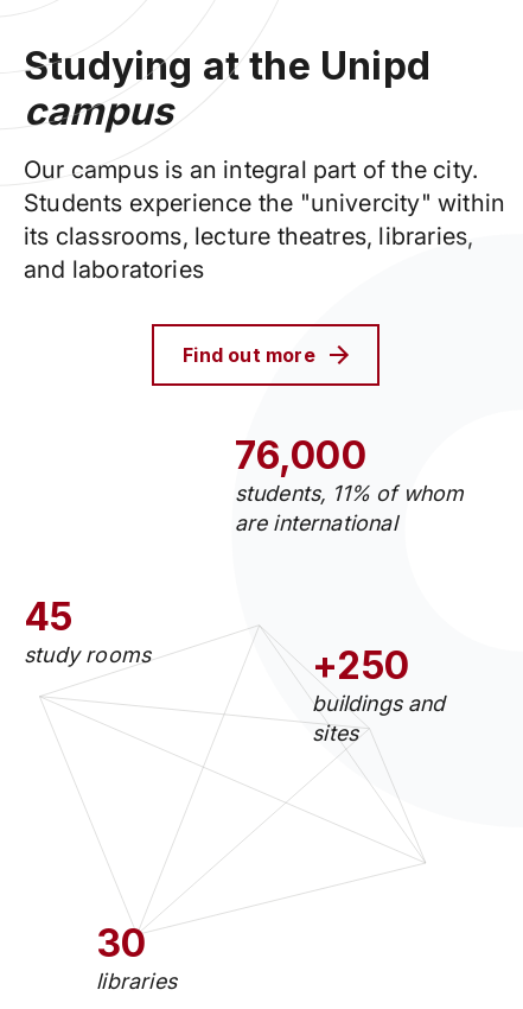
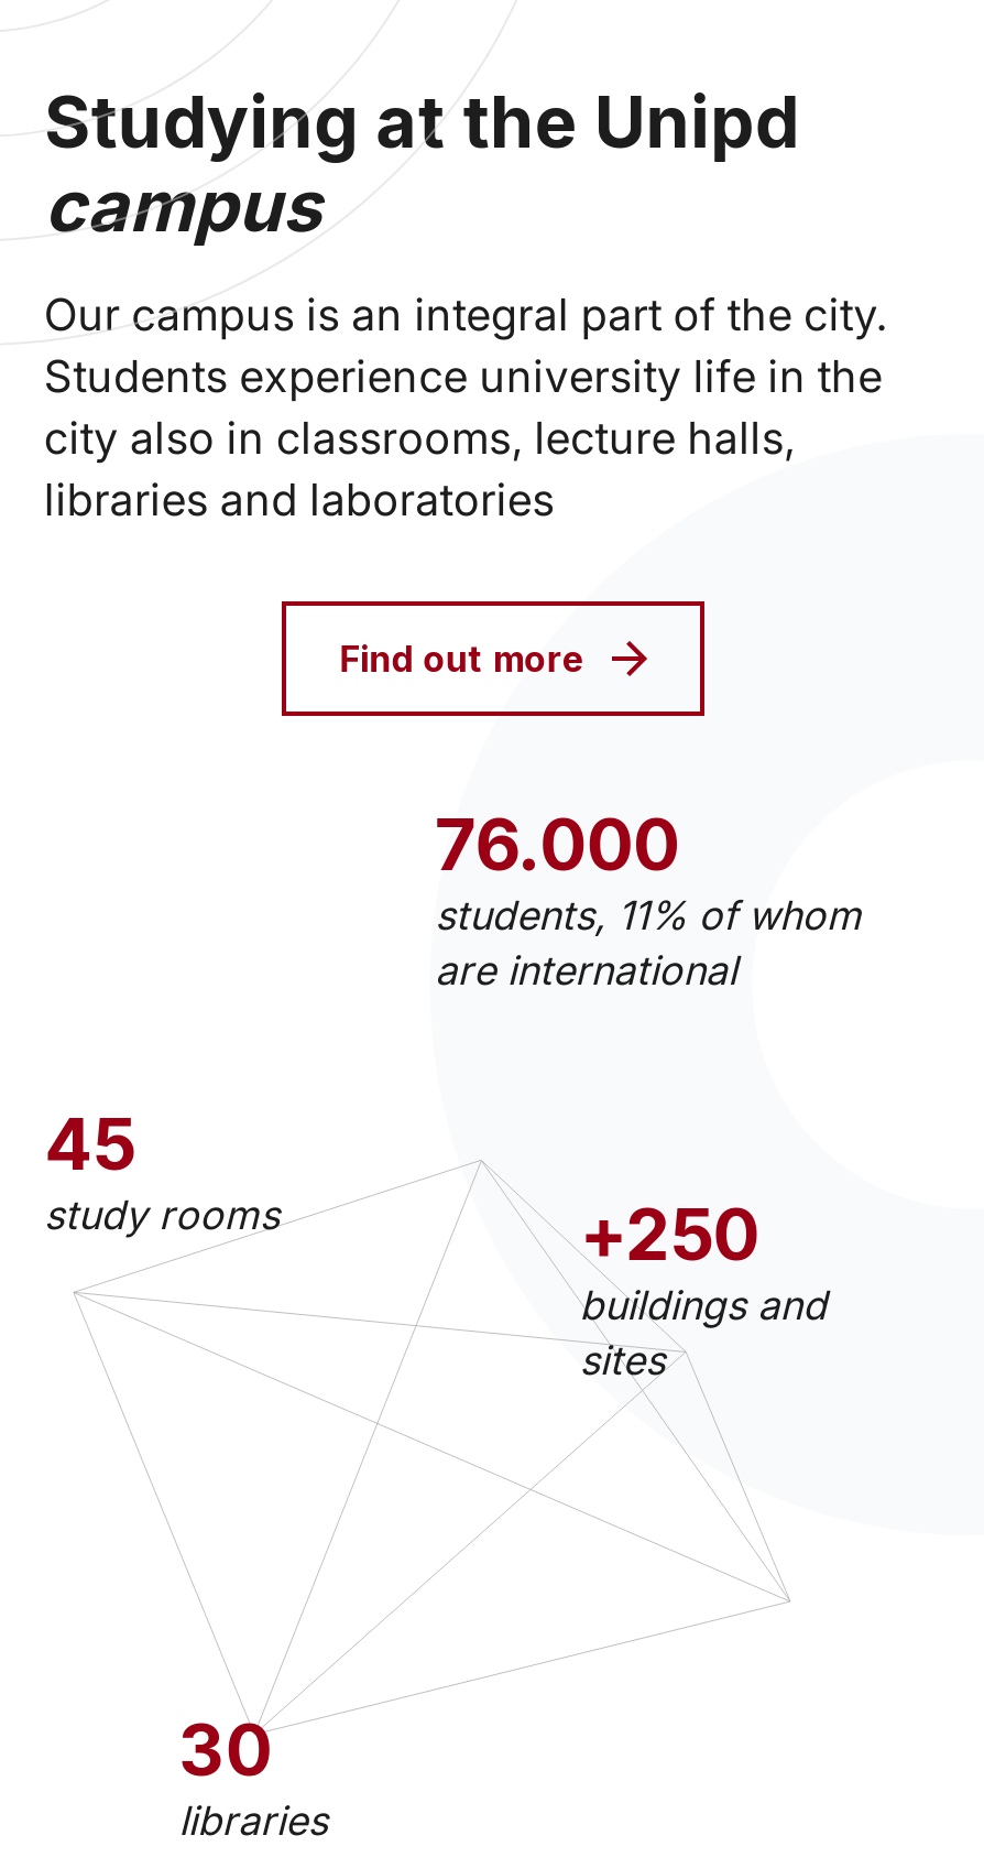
- Students experience the "univercity" within
- its classrooms, lecture theatres, libraries,
- and laboratories
+ Students experience university life in the
+ city also in classrooms, lecture halls,
+ libraries and laboratories

- 76,000
+ 76.000
